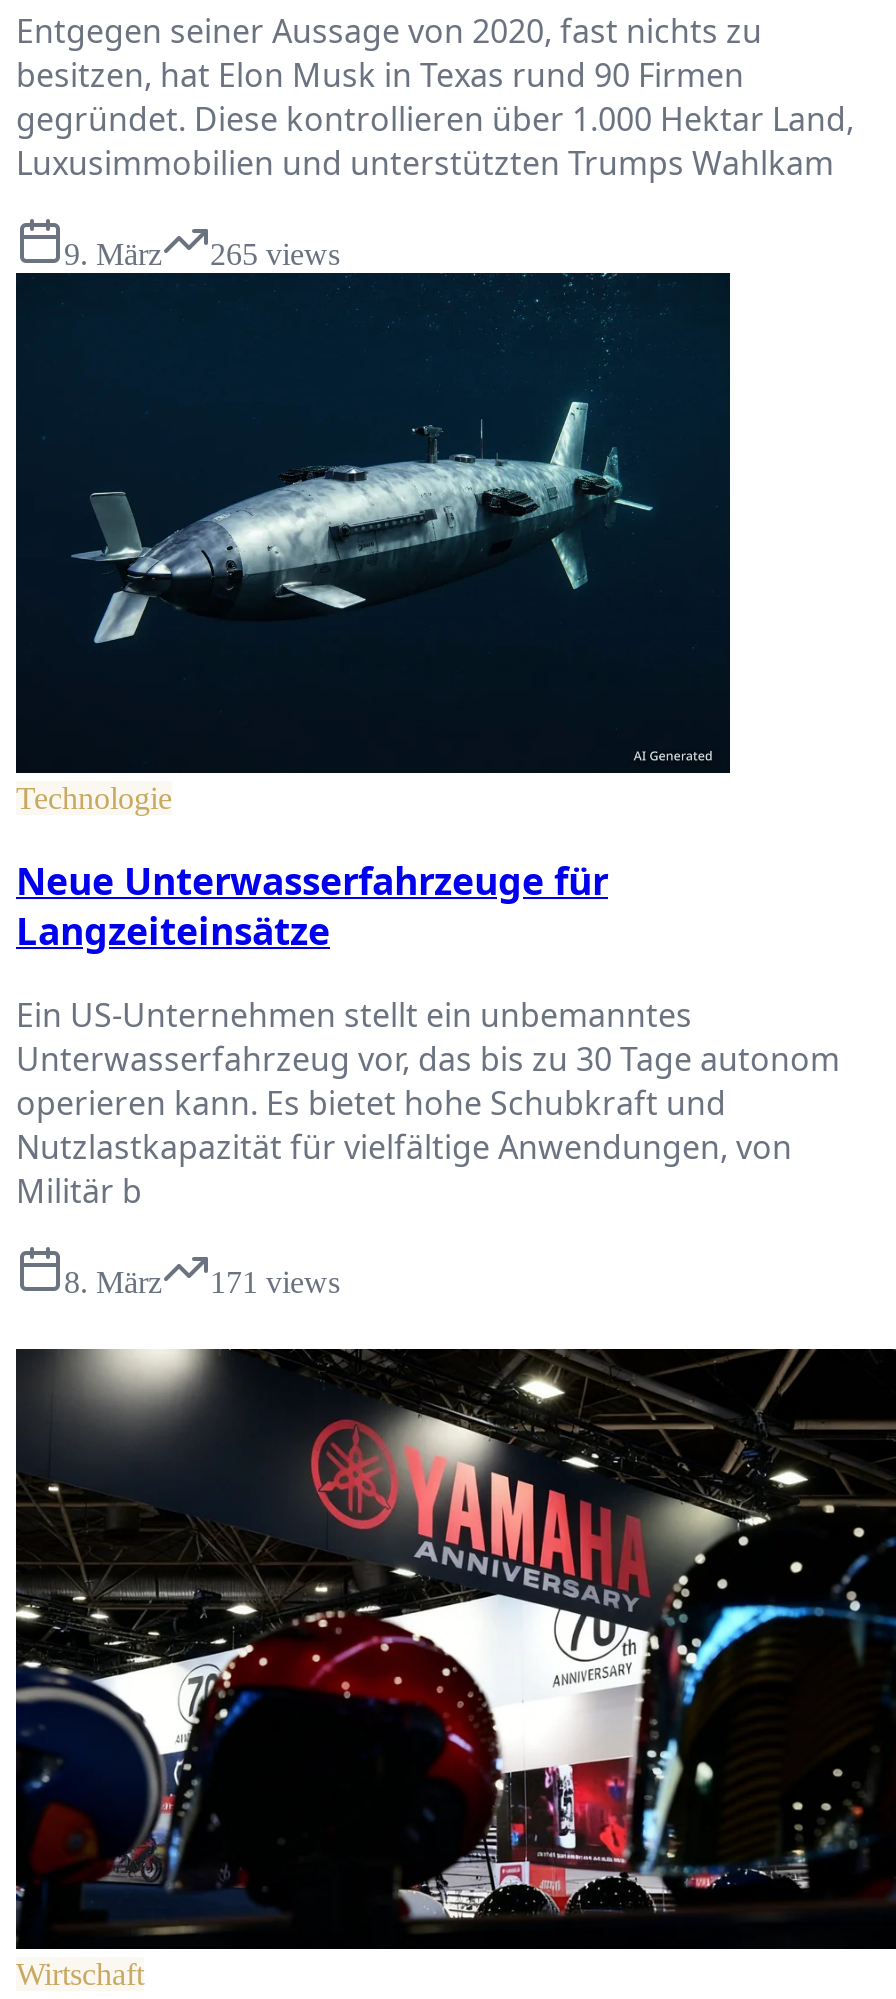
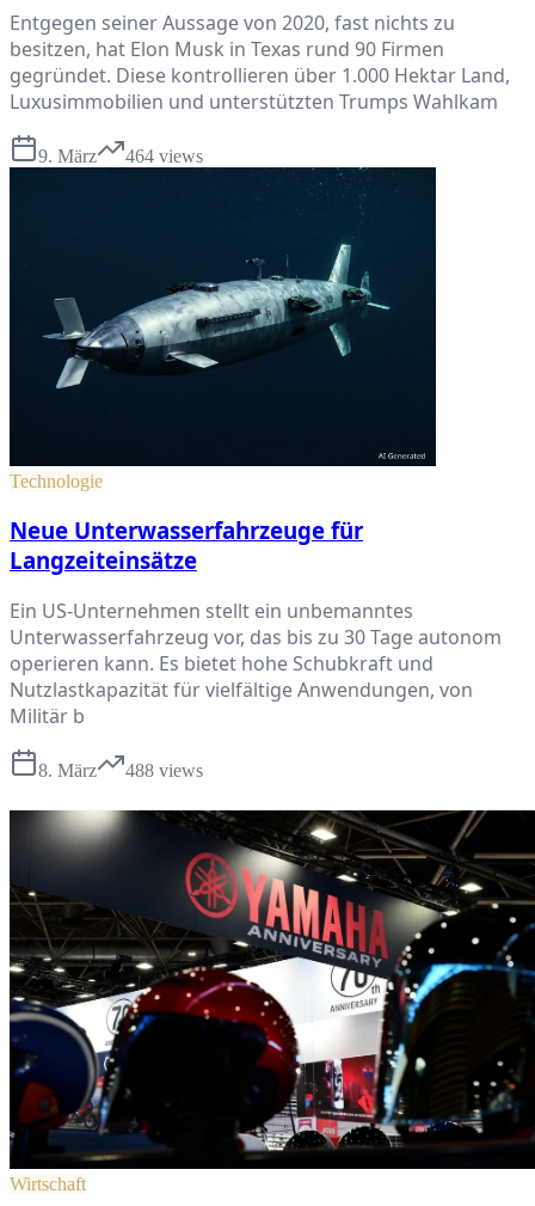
- 9. März 265 views
+ 9. März 464 views

- 8. März 171 views
+ 8. März 488 views
